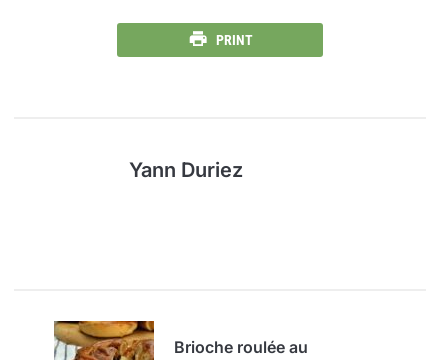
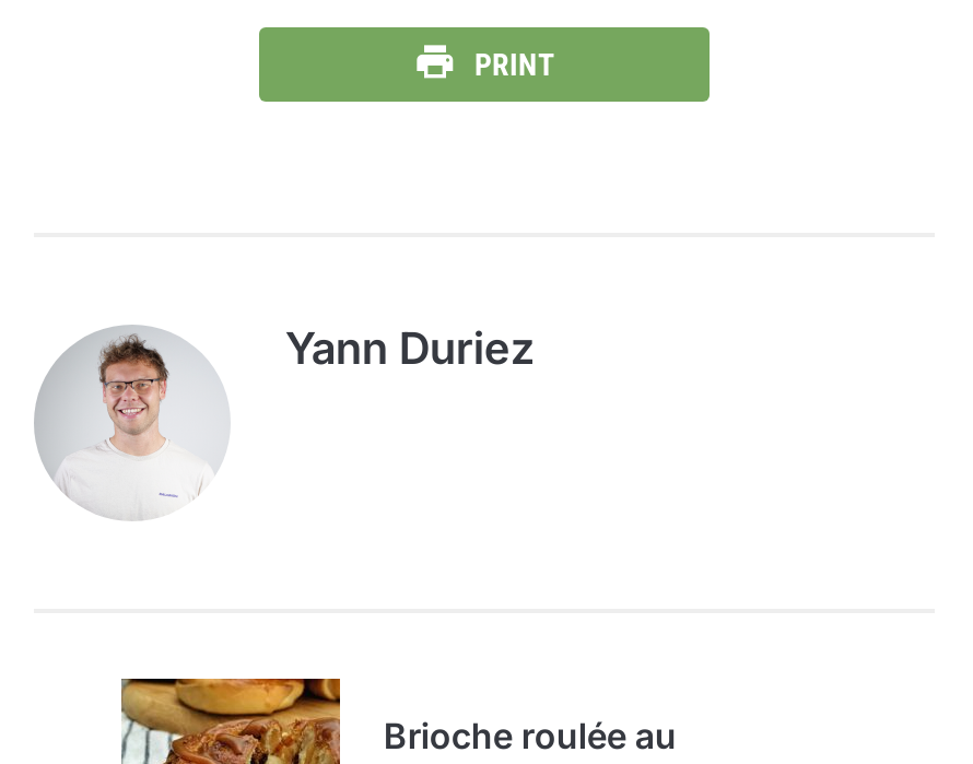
+ [image]
